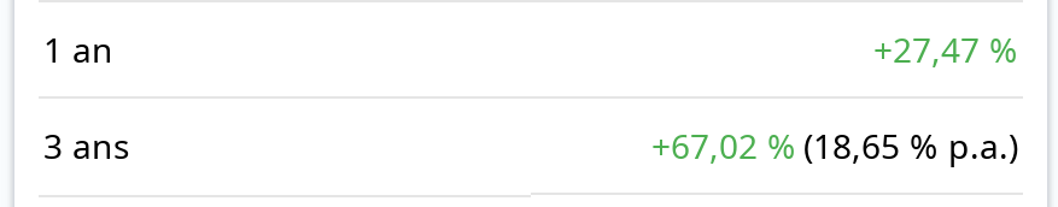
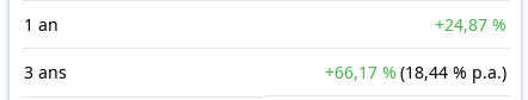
- +27,47 %
+ +24,87 %

- +67,02 % (18,65 % p.a.)
+ +66,17 % (18,44 % p.a.)
